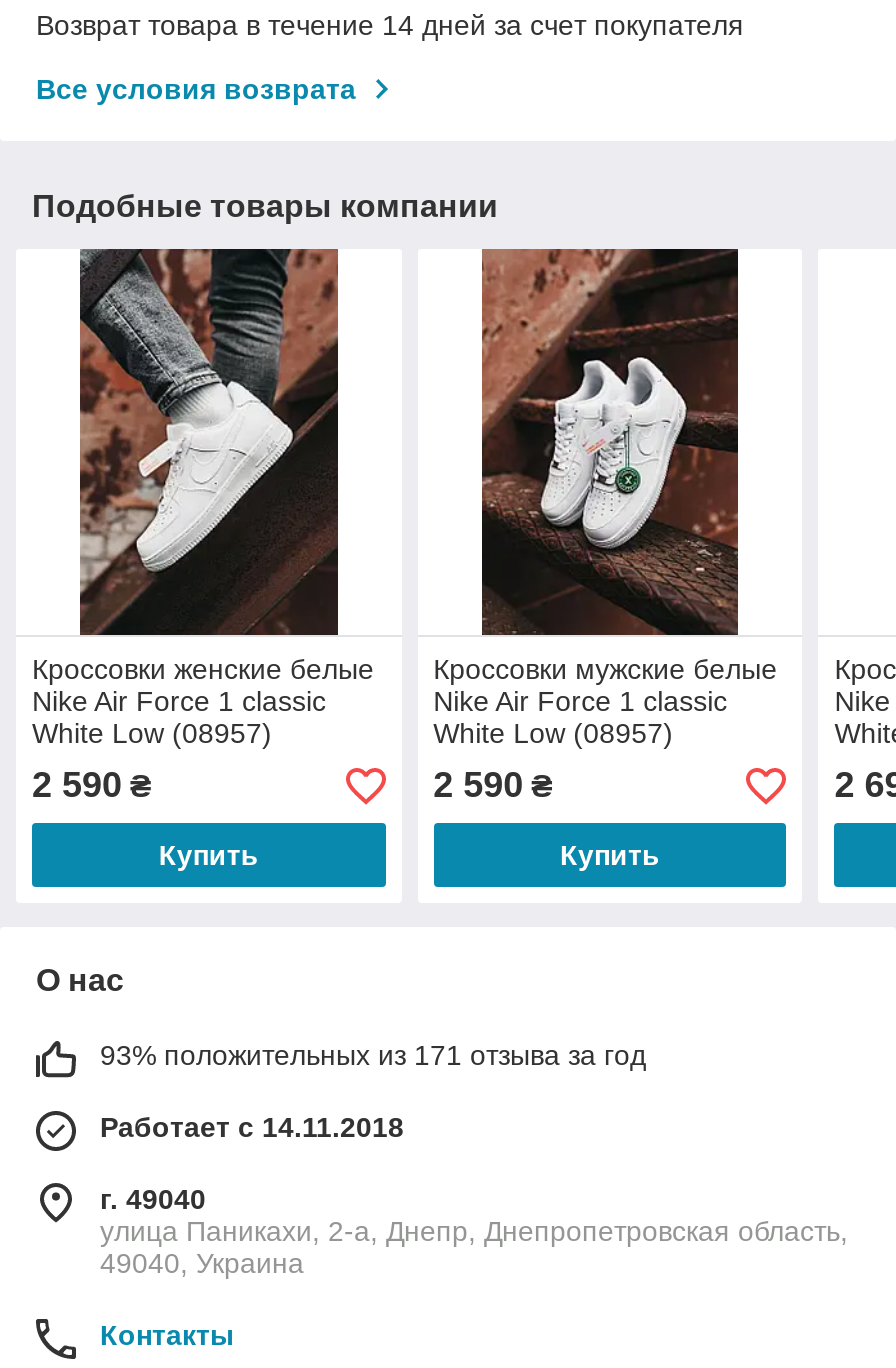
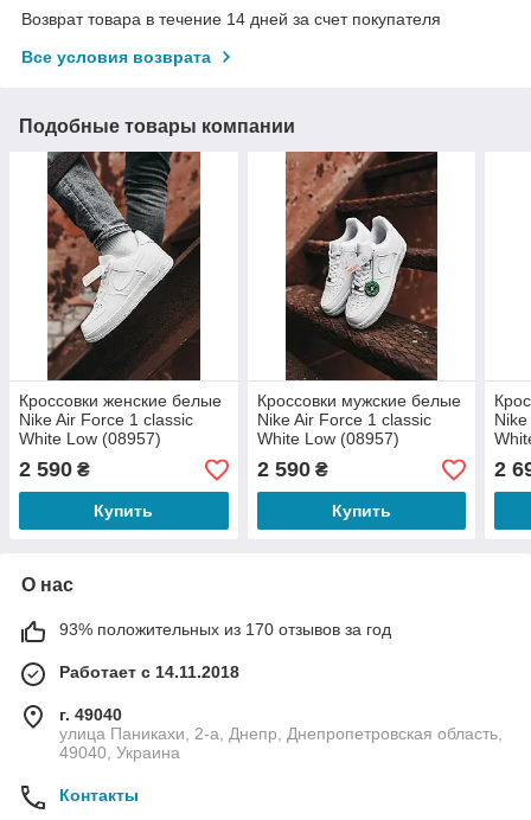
- 93% положительных из 171 отзыва за год
+ 93% положительных из 170 отзывов за год
